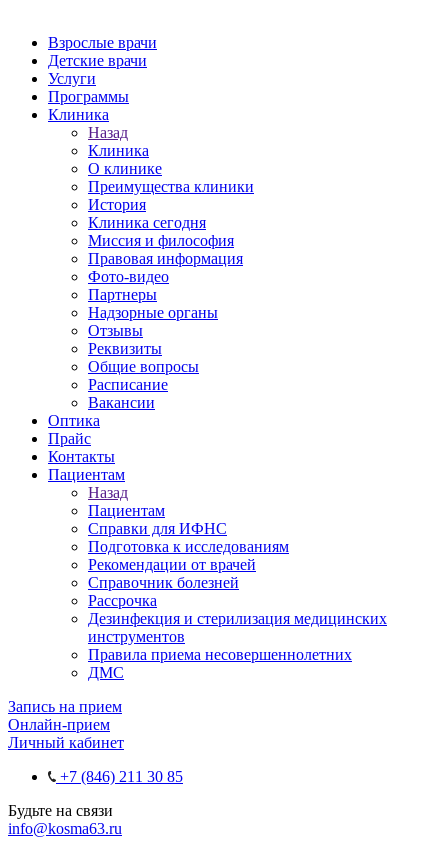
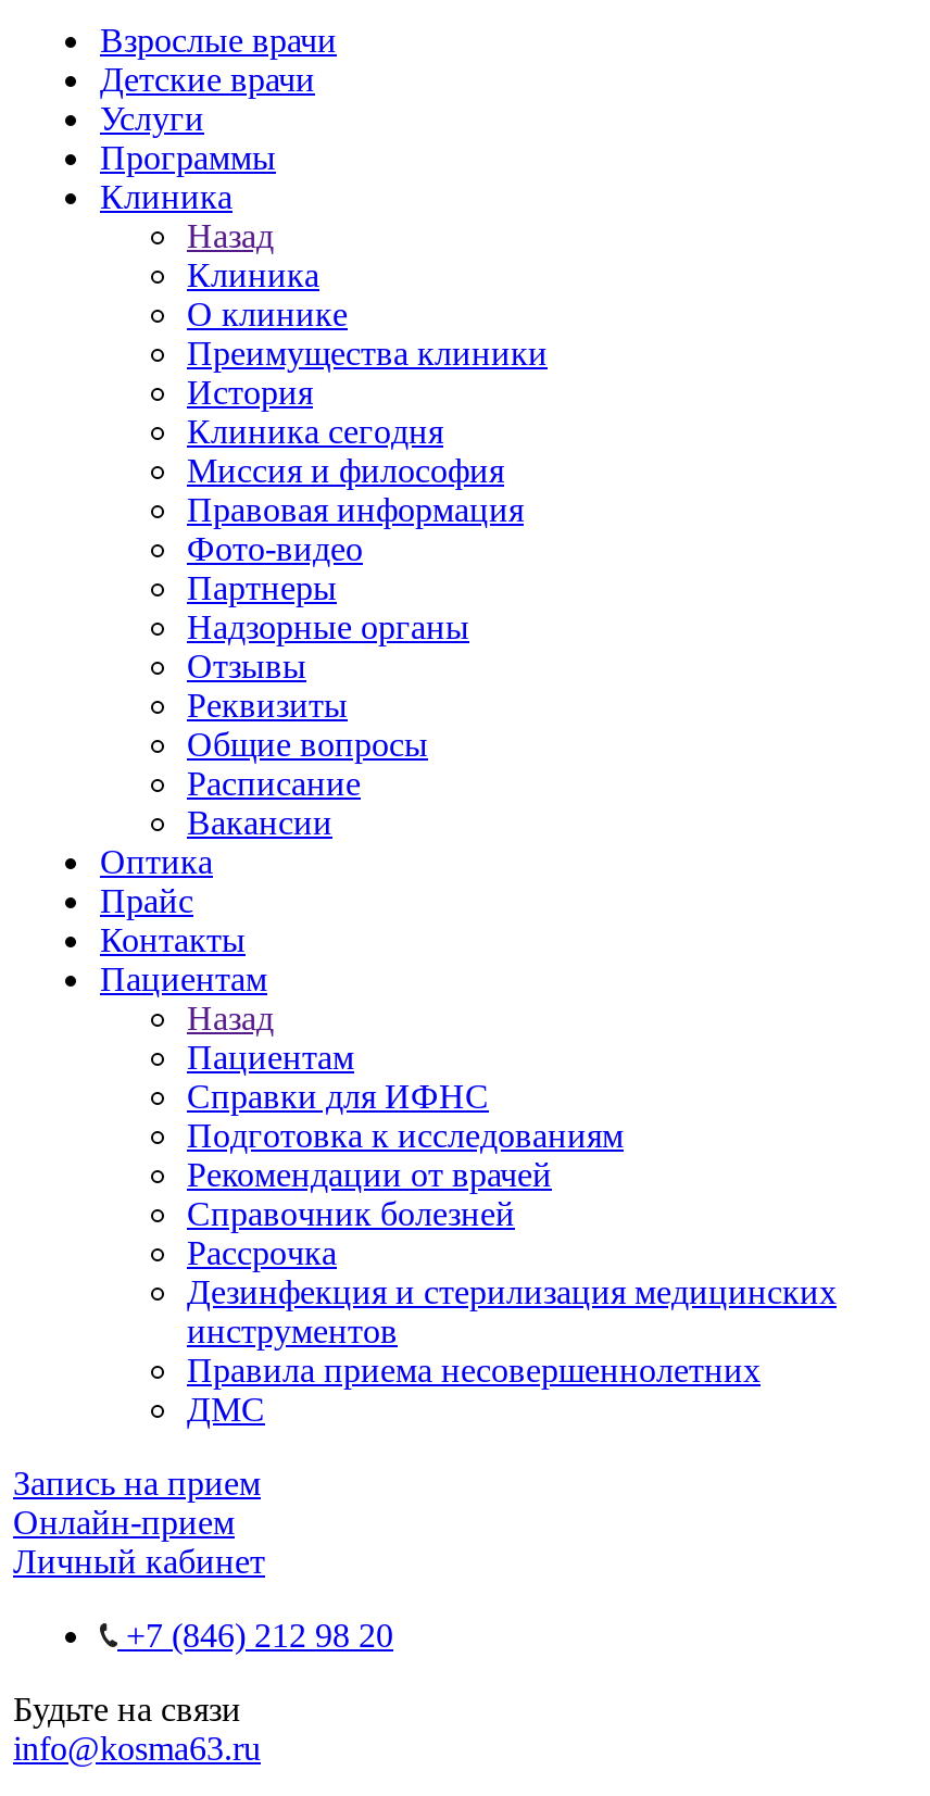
- +7 (846) 211 30 85
+ +7 (846) 212 98 20
